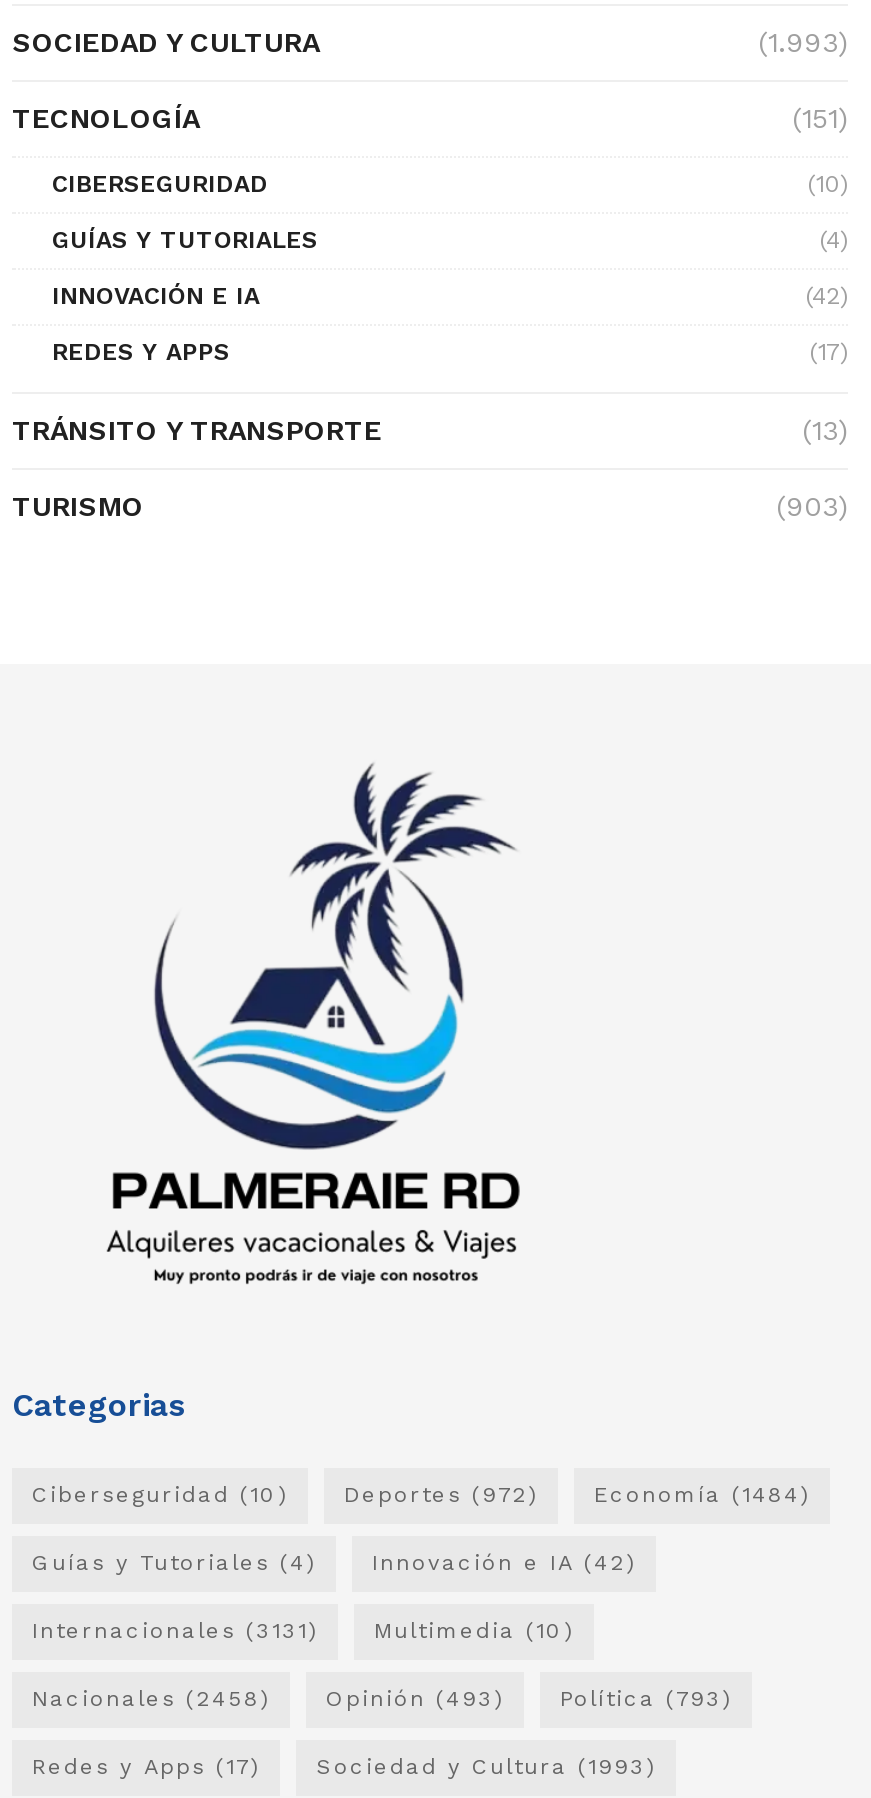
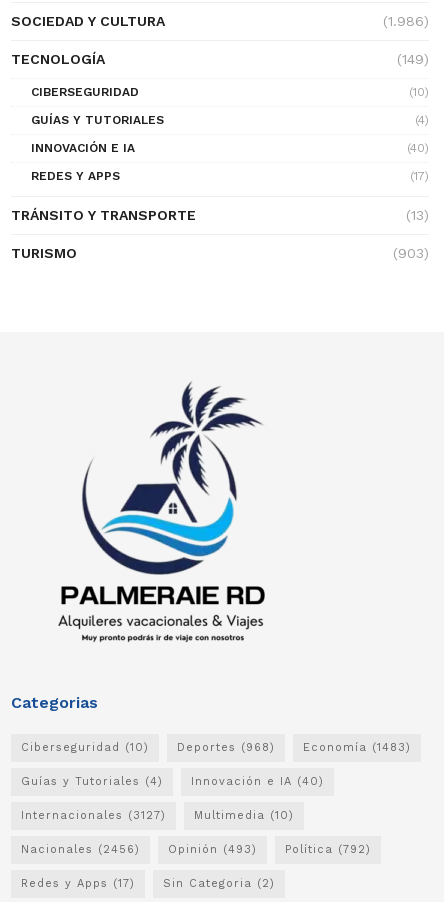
- (1.993)
+ (1.986)

- (151)
+ (149)

- (42)
+ (40)

- Deportes (972)
+ Deportes (968)

- Economía (1484)
+ Economía (1483)

- Innovación e IA (42)
+ Innovación e IA (40)

- Internacionales (3131)
+ Internacionales (3127)

- Nacionales (2458)
+ Nacionales (2456)

- Política (793)
+ Política (792)

- Sociedad y Cultura (1993)
+ Sin Categoria (2)
